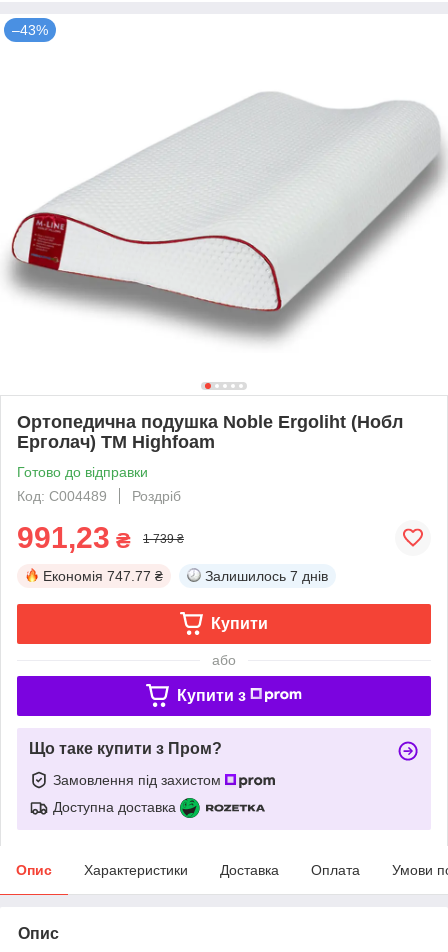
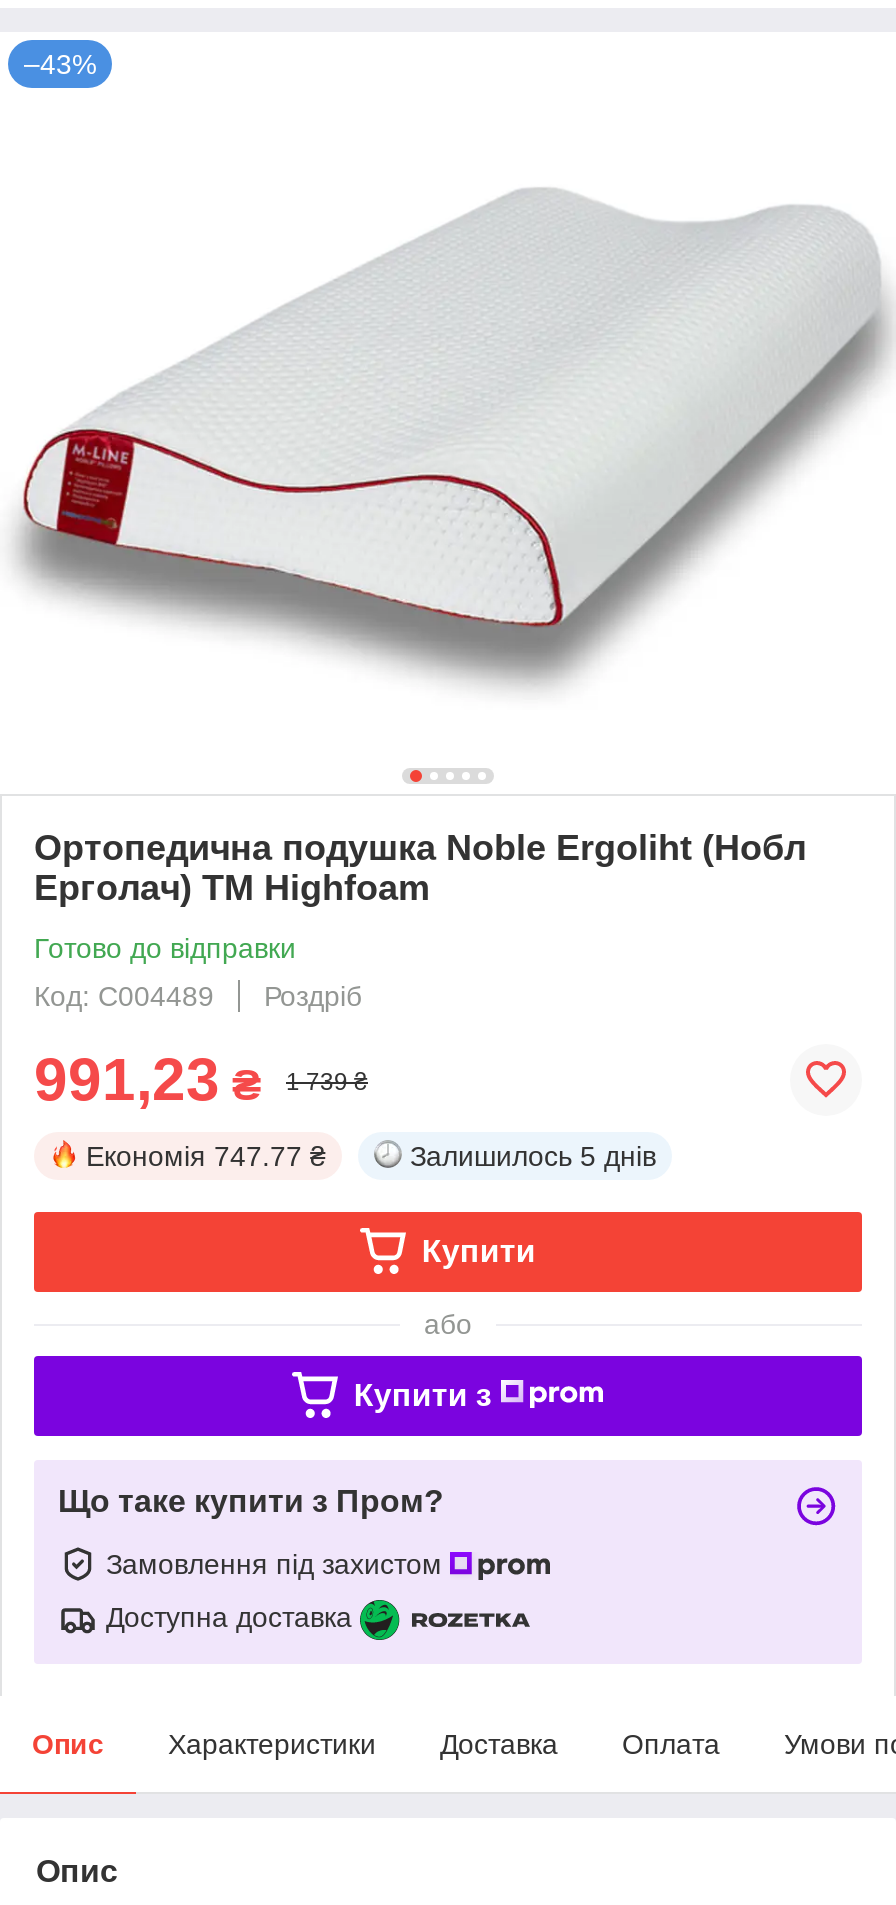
- Залишилось 7 днів
+ Залишилось 5 днів
